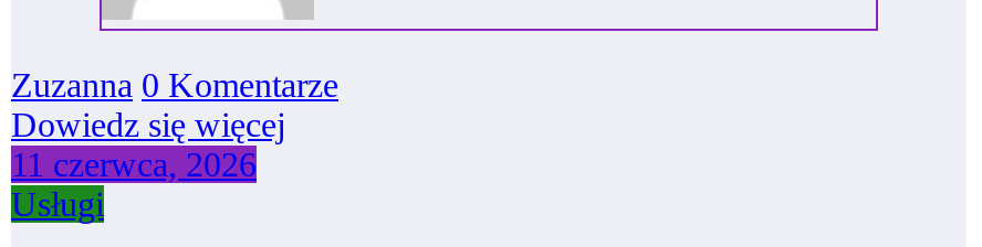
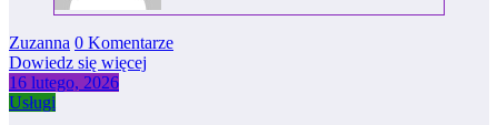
- 11 czerwca, 2026
+ 16 lutego, 2026
